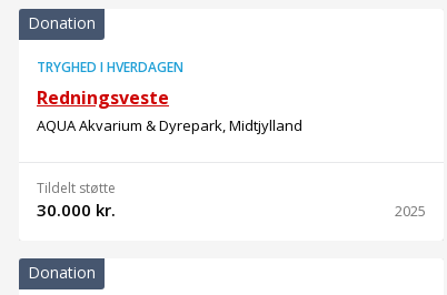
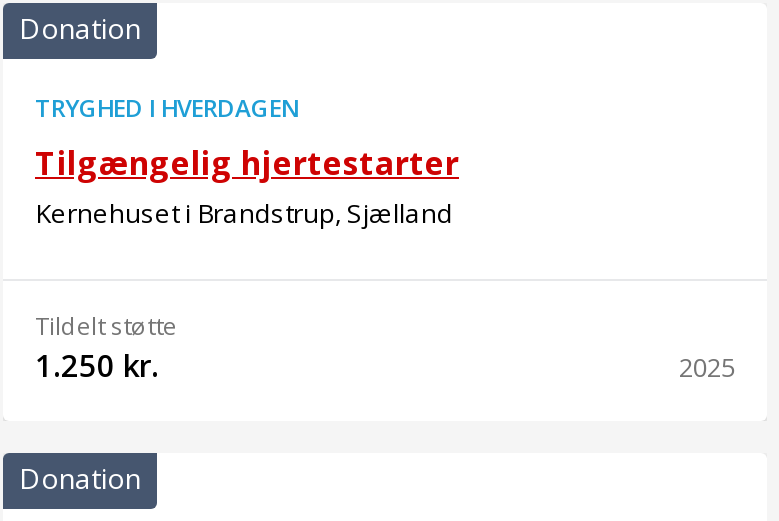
- Redningsveste
- AQUA Akvarium & Dyrepark, Midtjylland
+ Tilgængelig hjertestarter
+ Kernehuset i Brandstrup, Sjælland

- 30.000 kr.
+ 1.250 kr.
